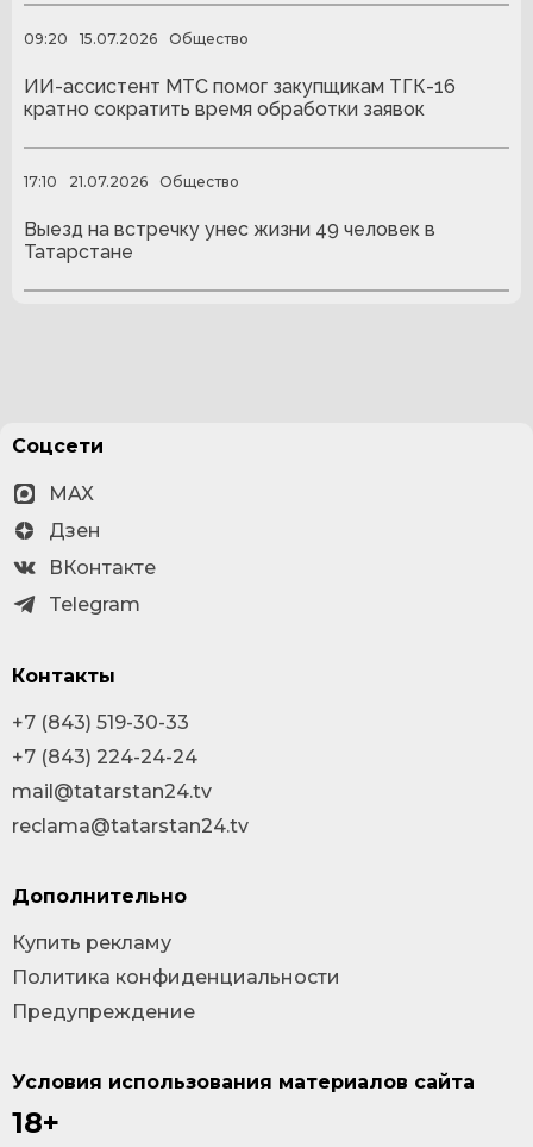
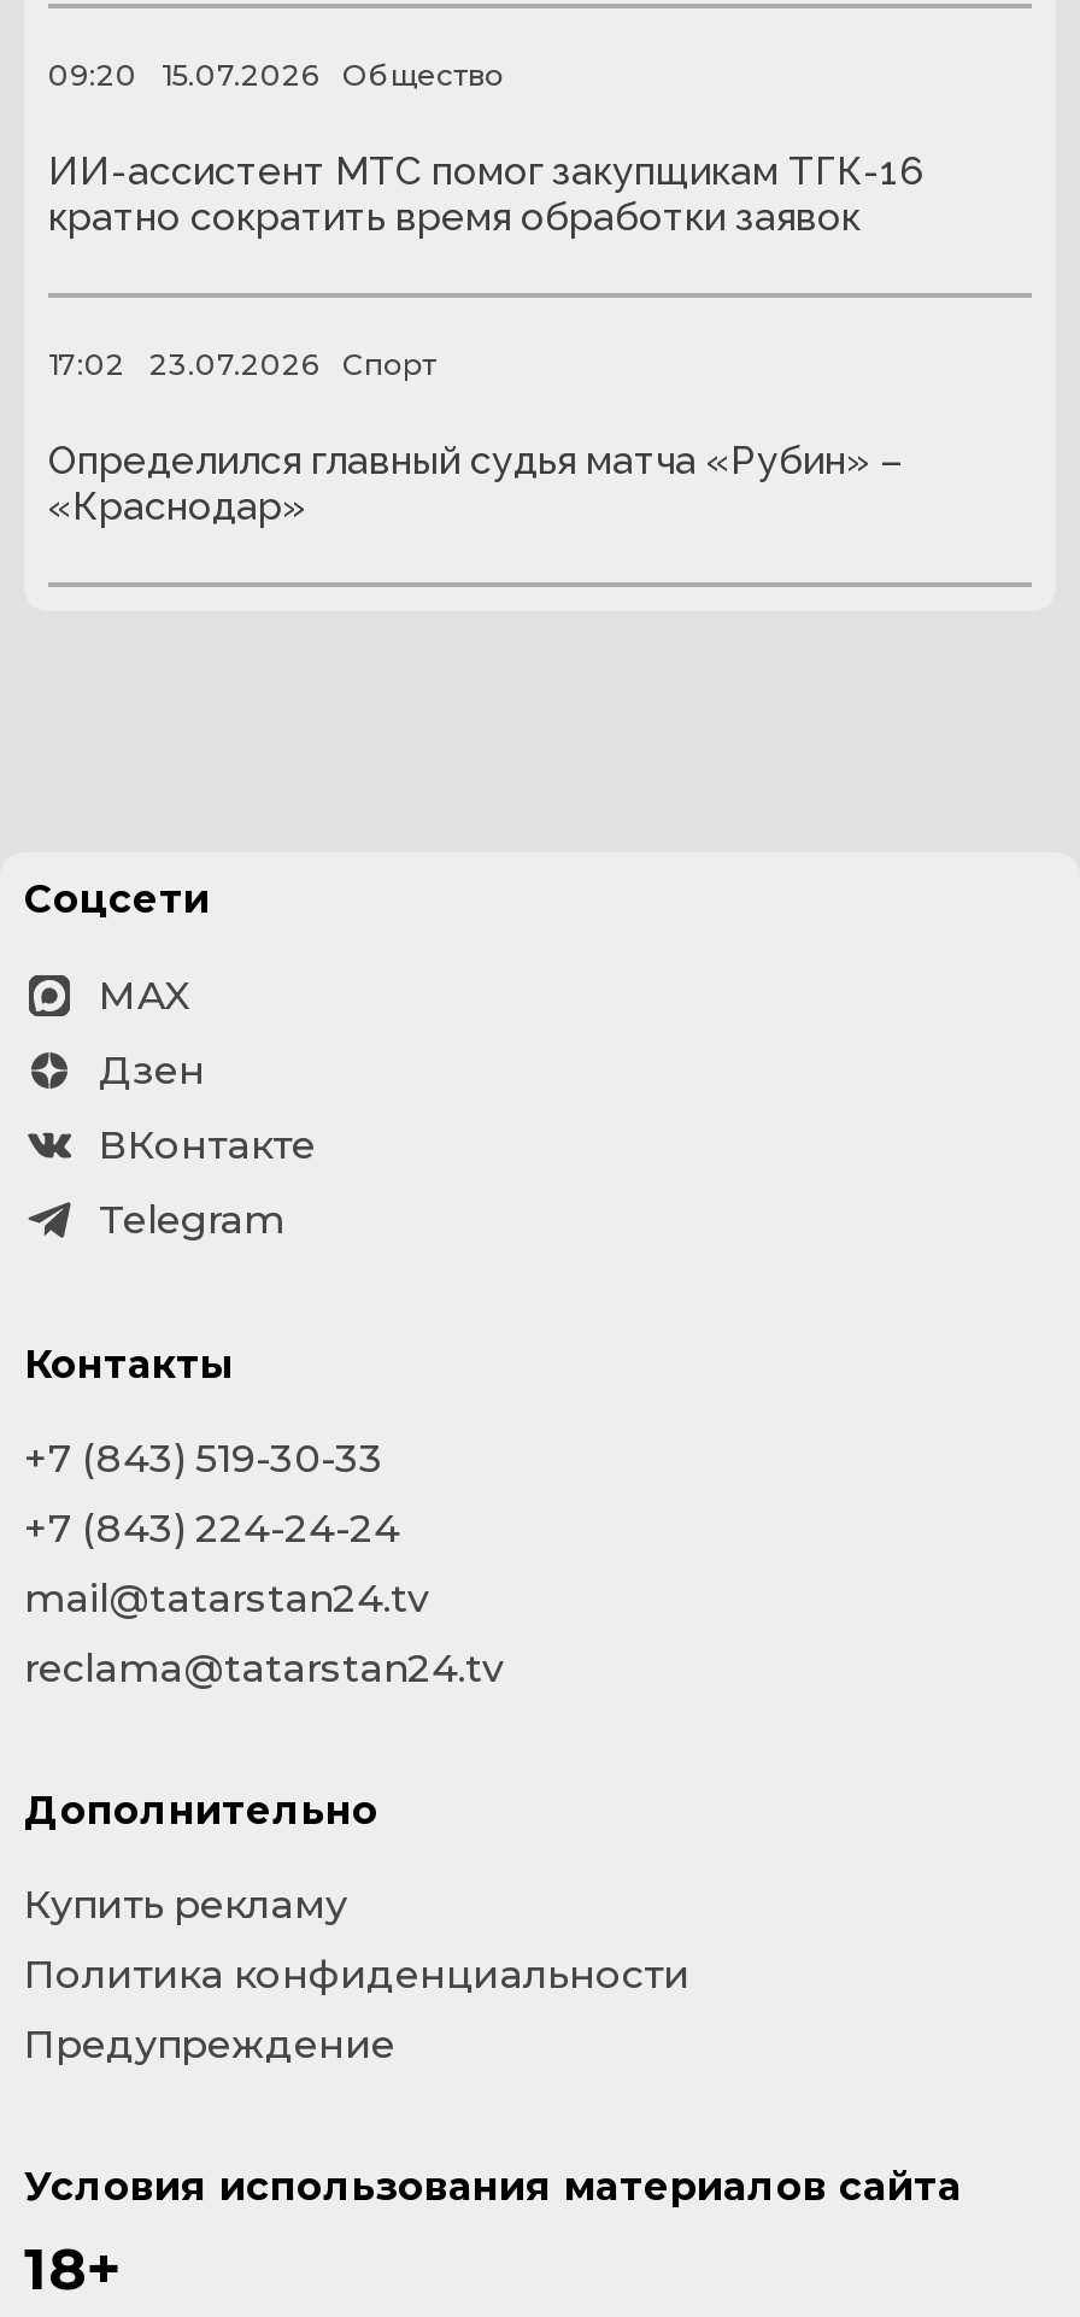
- 17:10
- 21.07.2026
- Общество
+ 17:02
+ 23.07.2026
+ Спорт

- Выезд на встречку унес жизни 49 человек в
- Татарстане
+ Определился главный судья матча «Рубин» –
+ «Краснодар»
